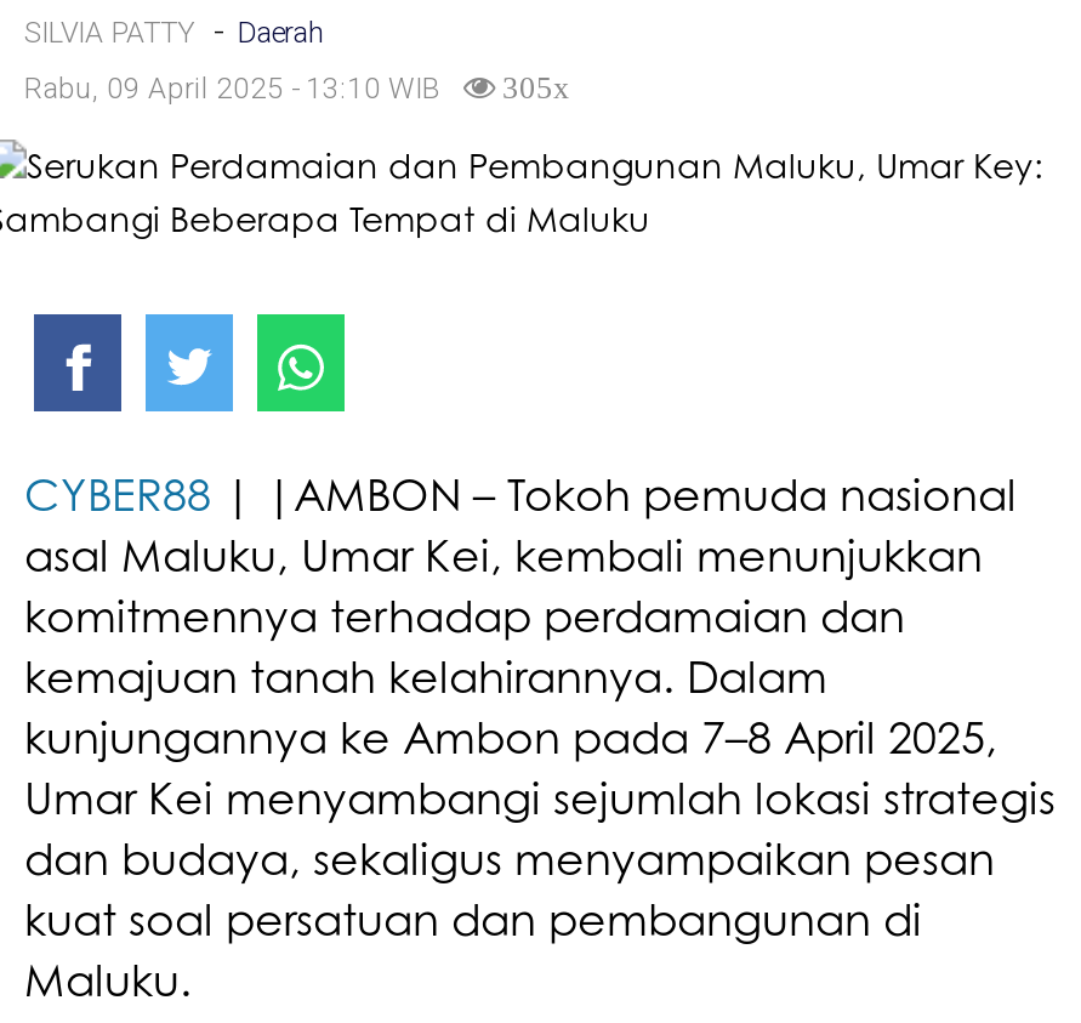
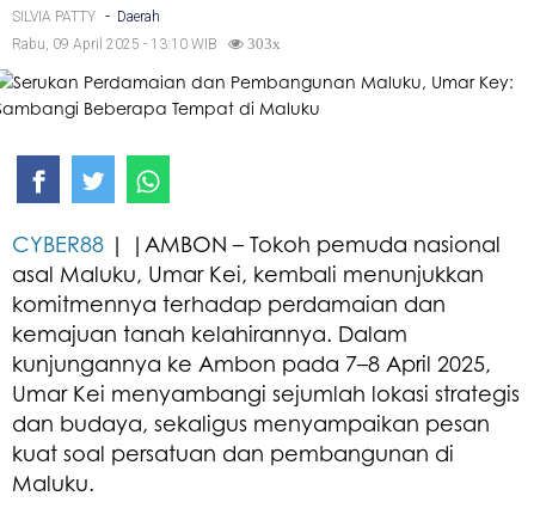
- Rabu, 09 April 2025 - 13:10 WIB 305x
+ Rabu, 09 April 2025 - 13:10 WIB 303x
